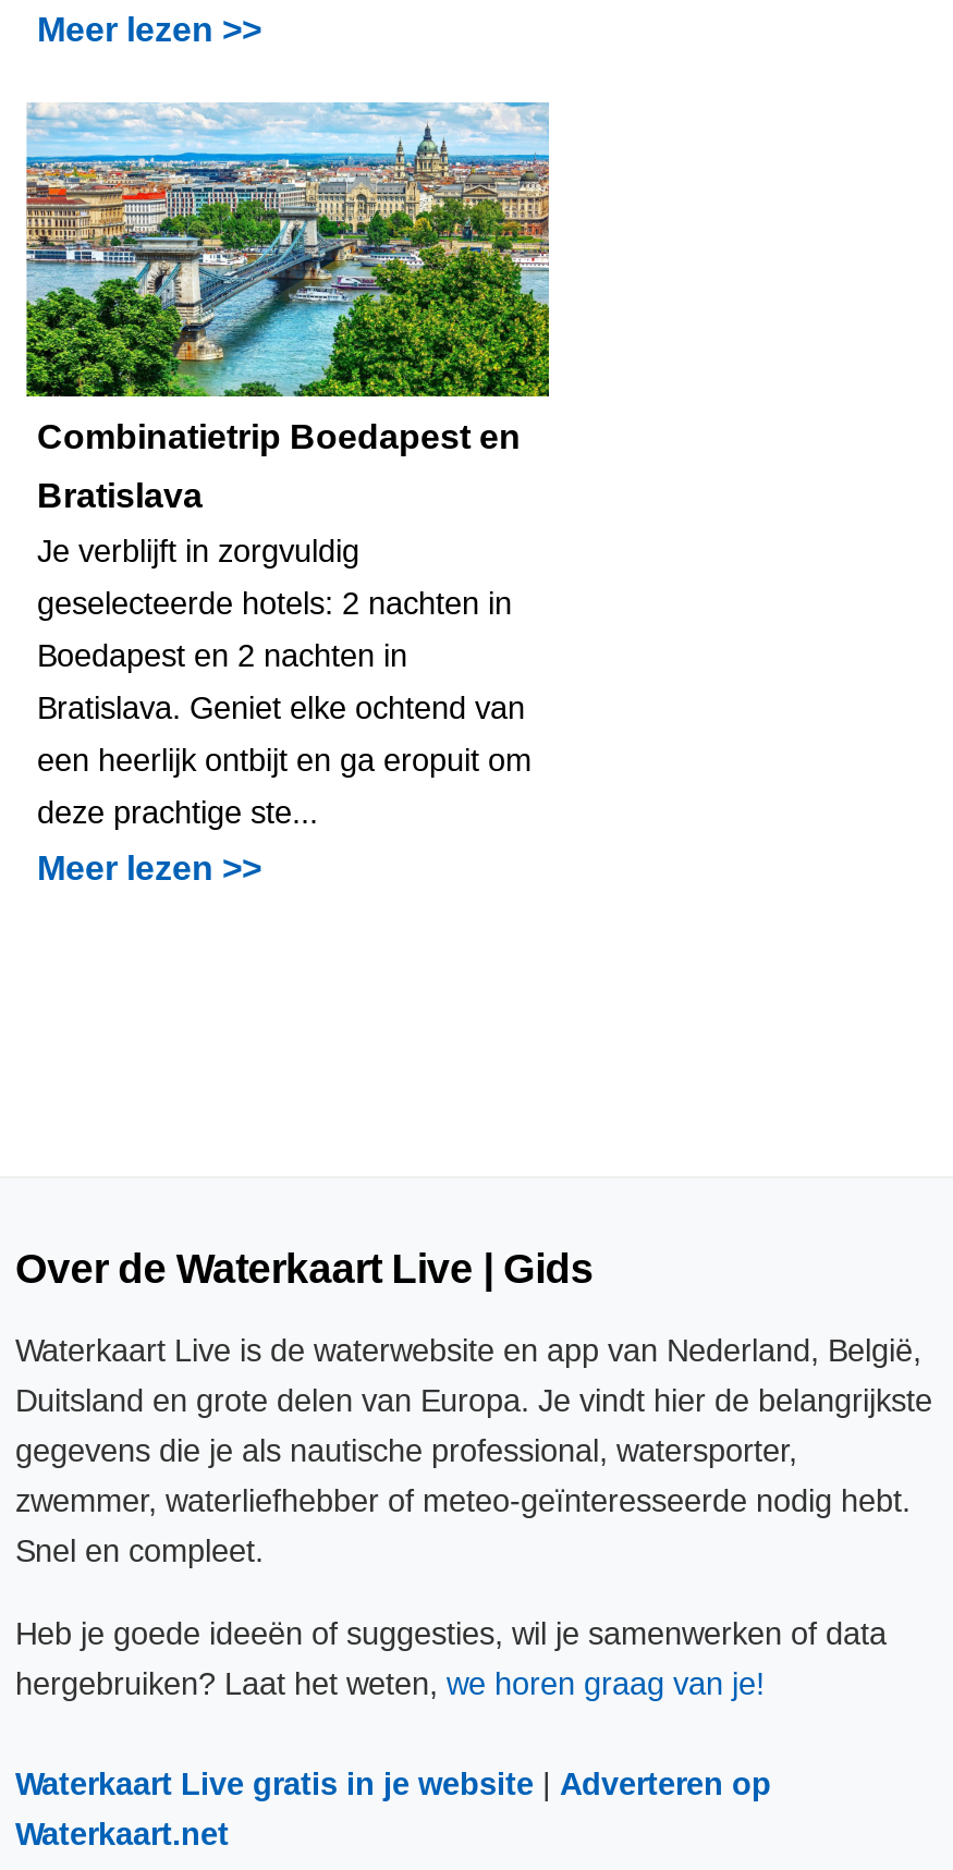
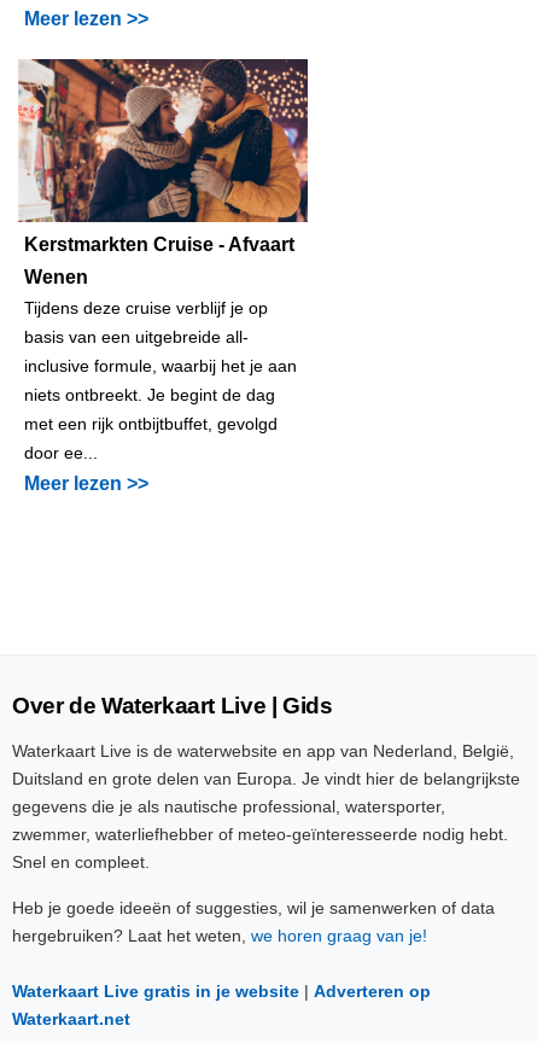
- [image]
- Combinatietrip Boedapest en
+ [image]
+ Kerstmarkten Cruise - Afvaart

- Bratislava
+ Wenen

- Je verblijft in zorgvuldig
+ Tijdens deze cruise verblijf je op

- geselecteerde hotels: 2 nachten in
+ basis van een uitgebreide all-

- Boedapest en 2 nachten in
+ inclusive formule, waarbij het je aan

- Bratislava. Geniet elke ochtend van
+ niets ontbreekt. Je begint de dag

- een heerlijk ontbijt en ga eropuit om
+ met een rijk ontbijtbuffet, gevolgd

- deze prachtige ste...
+ door ee...
